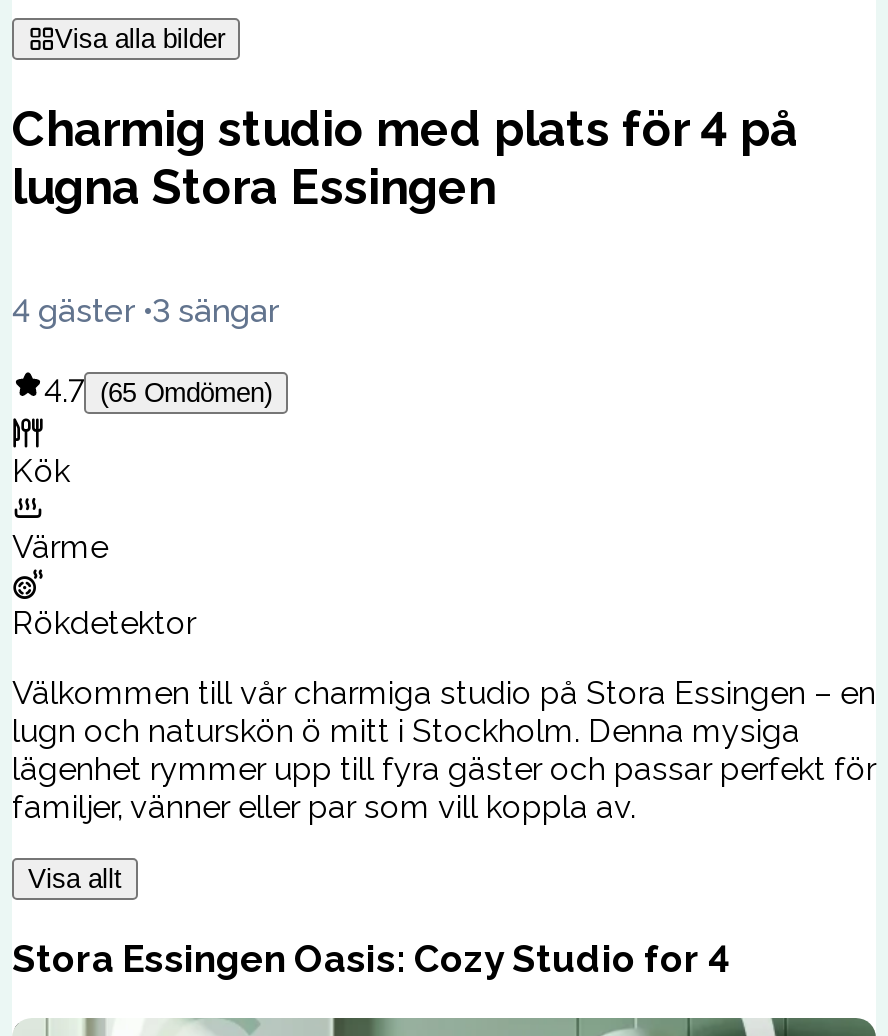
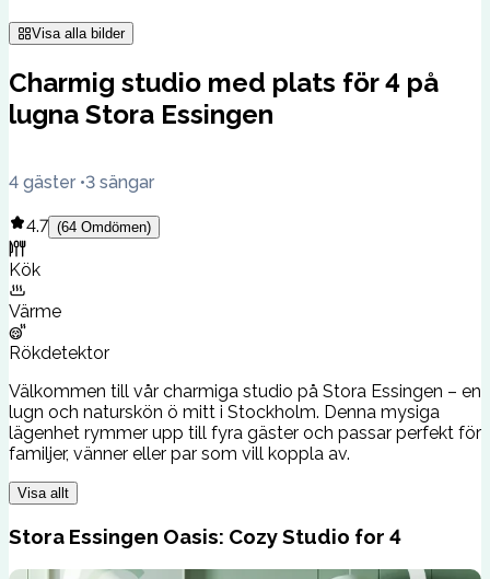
- 4.7 (65 Omdömen)
+ 4.7 (64 Omdömen)
